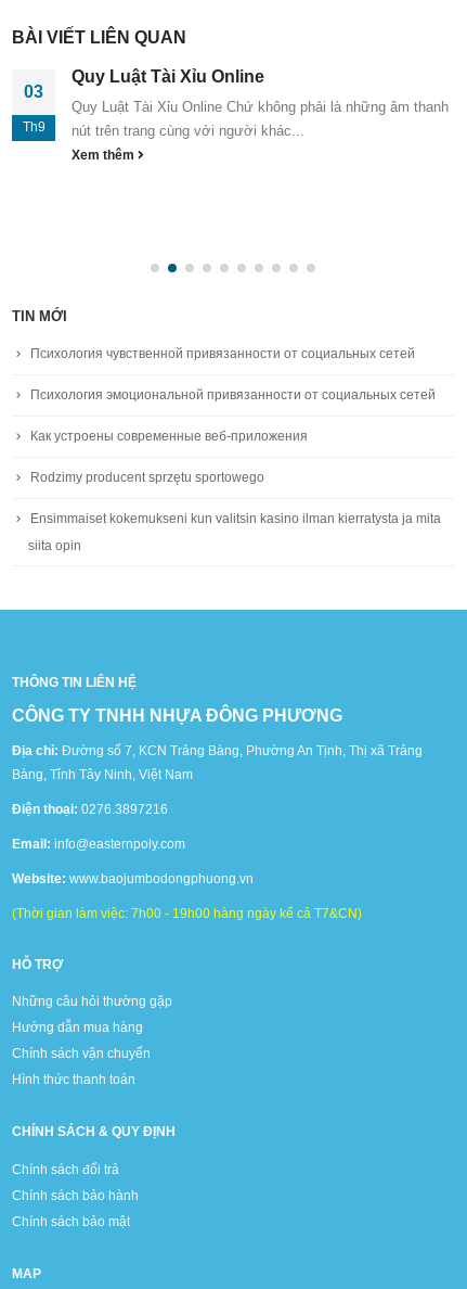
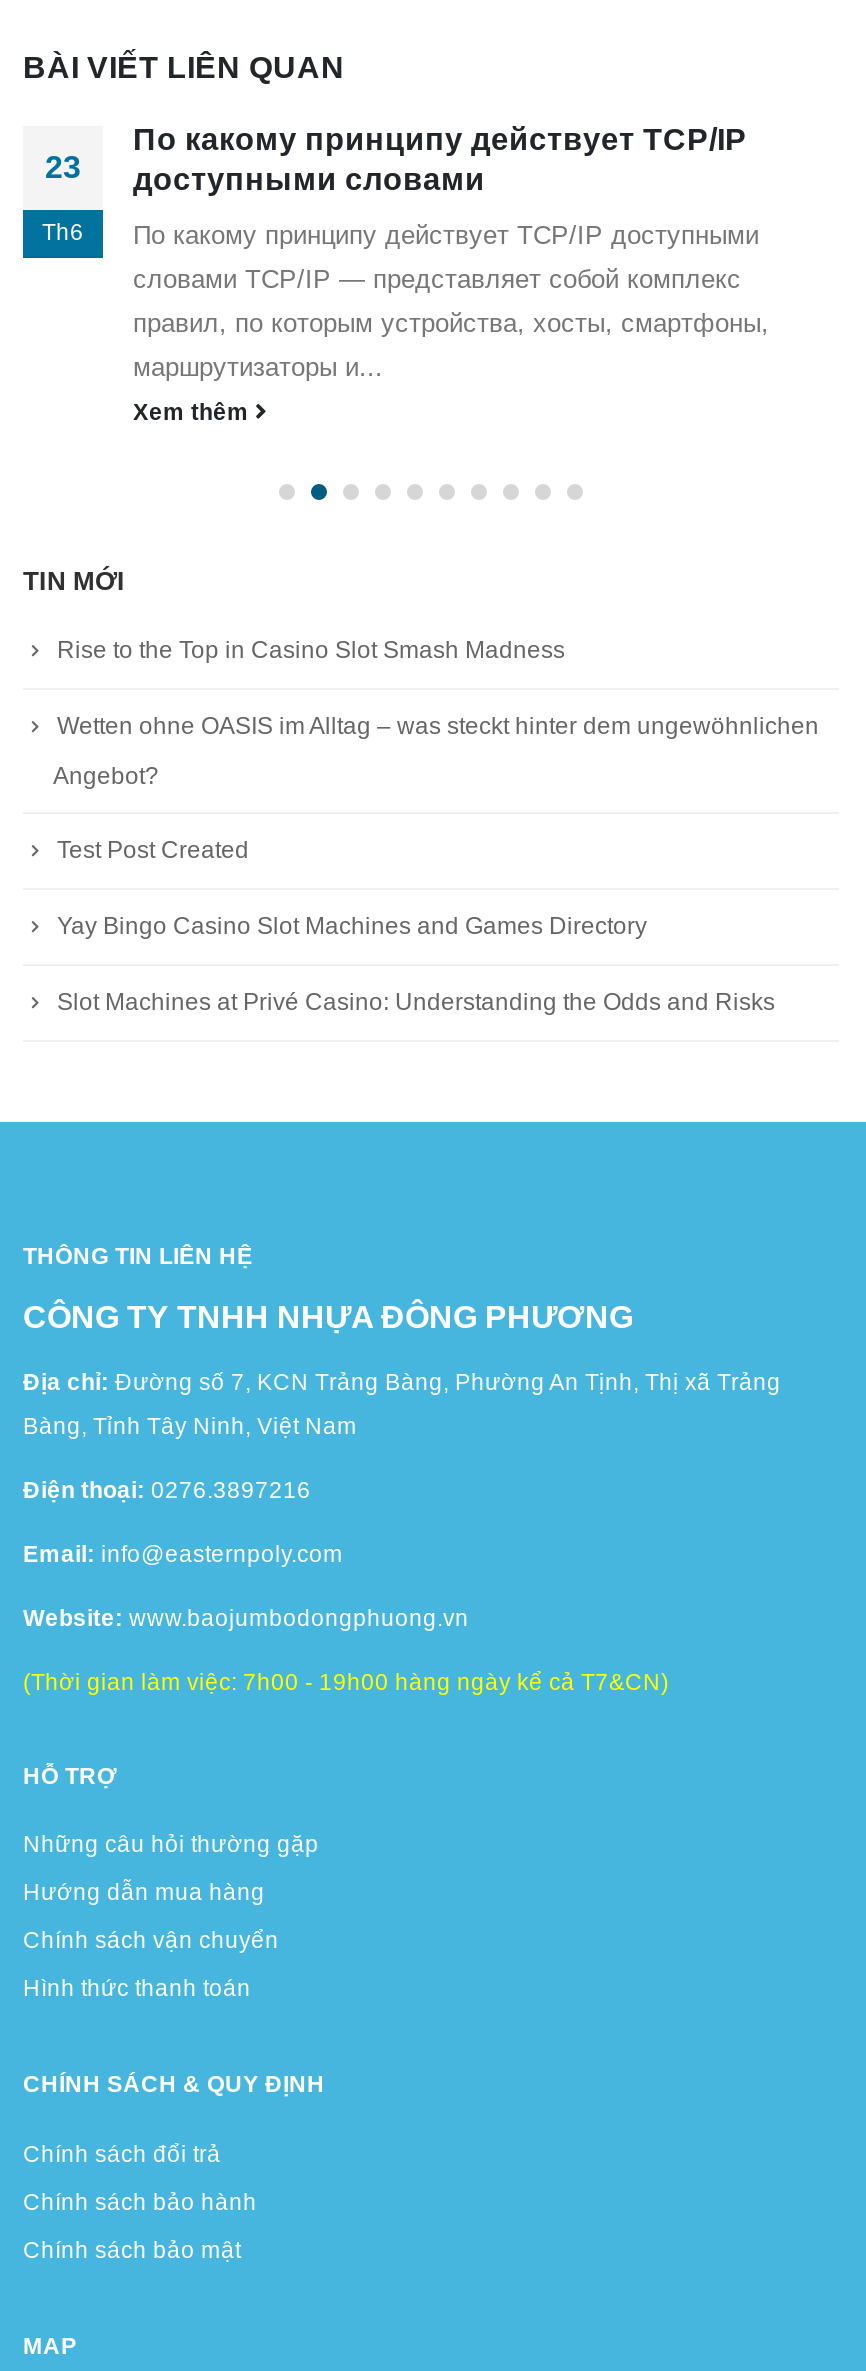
- Quy Luật Tài Xỉu Online
- Quy Luật Tài Xỉu Online Chứ không phải là những âm thanh
- nút trên trang cùng với người khác...
+ По какому принципу действует TCP/IP
+ доступными словами
+ По какому принципу действует TCP/IP доступными
+ словами TCP/IP — представляет собой комплекс
+ правил, по которым устройства, хосты, смартфоны,
+ маршрутизаторы и...

- 03
- Th9
+ 23
+ Th6

moved down: Xem thêm

- Психология чувственной привязанности от социальных сетей
+ Rise to the Top in Casino Slot Smash Madness

- Психология эмоциональной привязанности от социальных сетей
+ Wetten ohne OASIS im Alltag – was steckt hinter dem ungewöhnlichen

- Как устроены современные веб-приложения
+ Angebot?

- Rodzimy producent sprzętu sportowego
+ Test Post Created

- Ensimmaiset kokemukseni kun valitsin kasino ilman kierratysta ja mita
+ Yay Bingo Casino Slot Machines and Games Directory

- siita opin
+ Slot Machines at Privé Casino: Understanding the Odds and Risks
